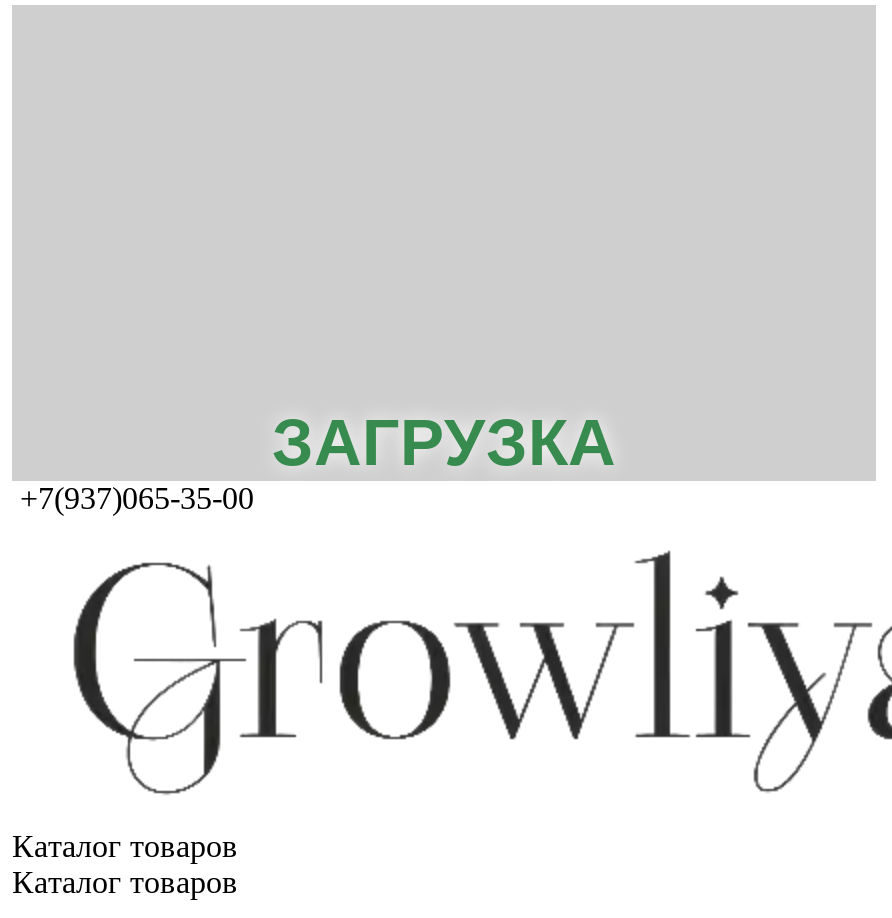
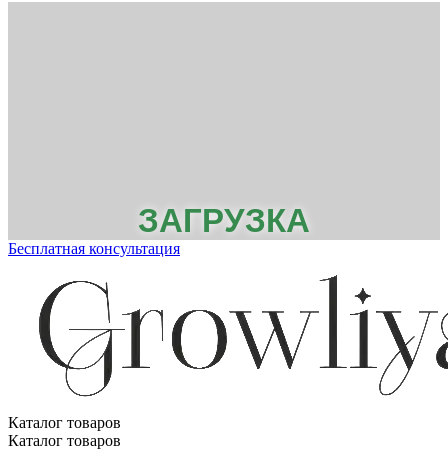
- +7(937)065-35-00
+ Бесплатная консультация
